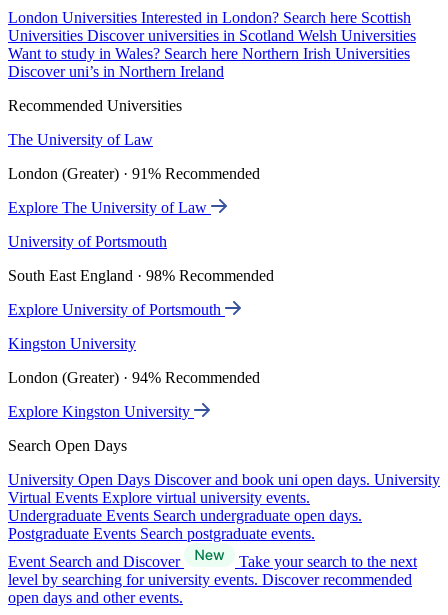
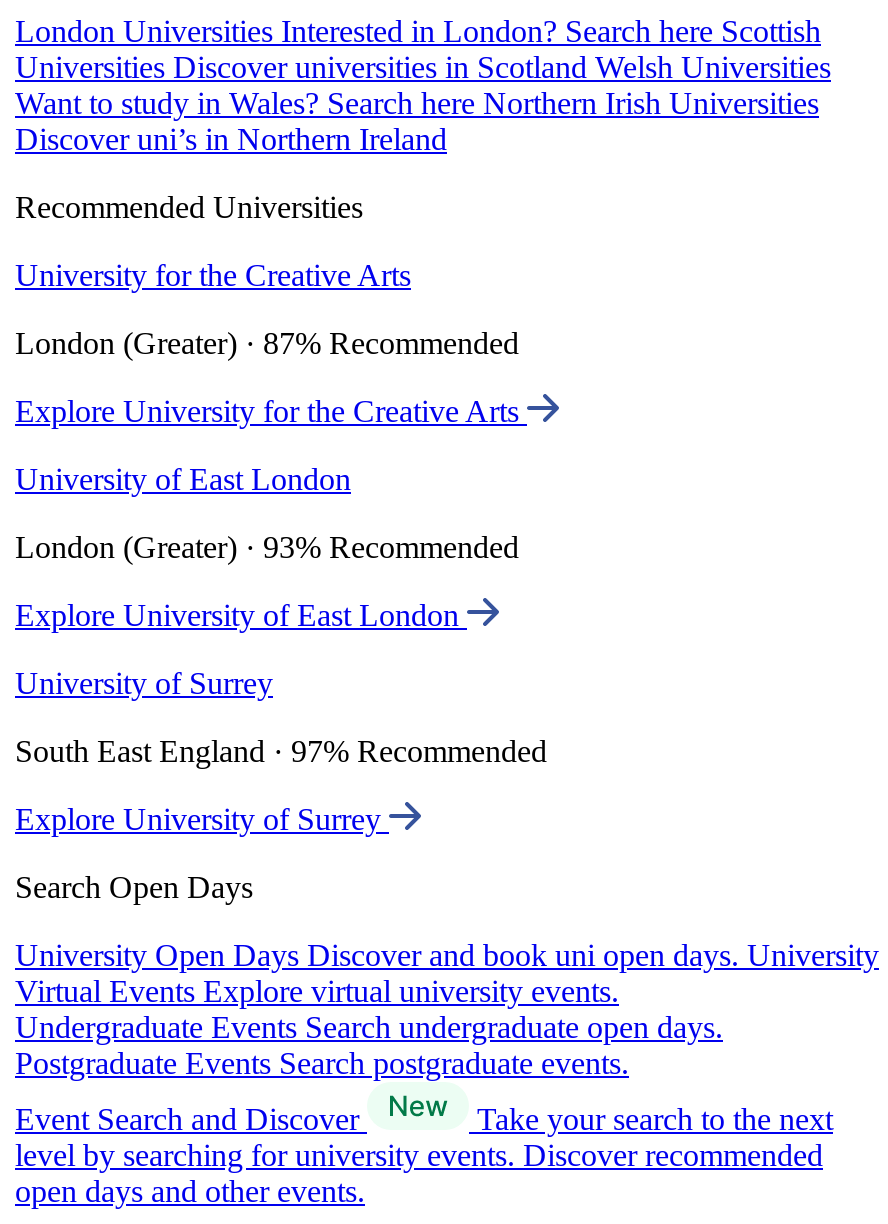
- The University of Law
+ University for the Creative Arts

- London (Greater) · 91% Recommended
+ London (Greater) · 87% Recommended

- Explore The University of Law
+ Explore University for the Creative Arts

- University of Portsmouth
+ University of East London

- South East England · 98% Recommended
+ London (Greater) · 93% Recommended

- Explore University of Portsmouth
+ Explore University of East London

- Kingston University
+ University of Surrey

- London (Greater) · 94% Recommended
+ South East England · 97% Recommended

- Explore Kingston University
+ Explore University of Surrey
